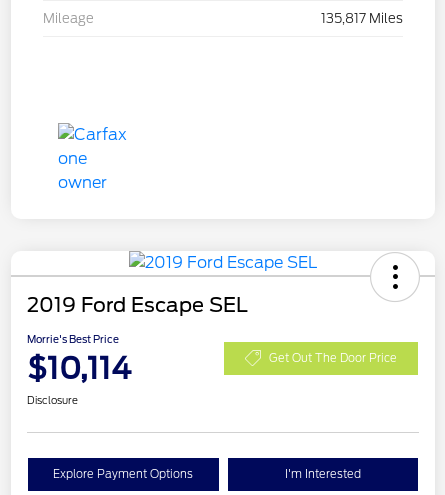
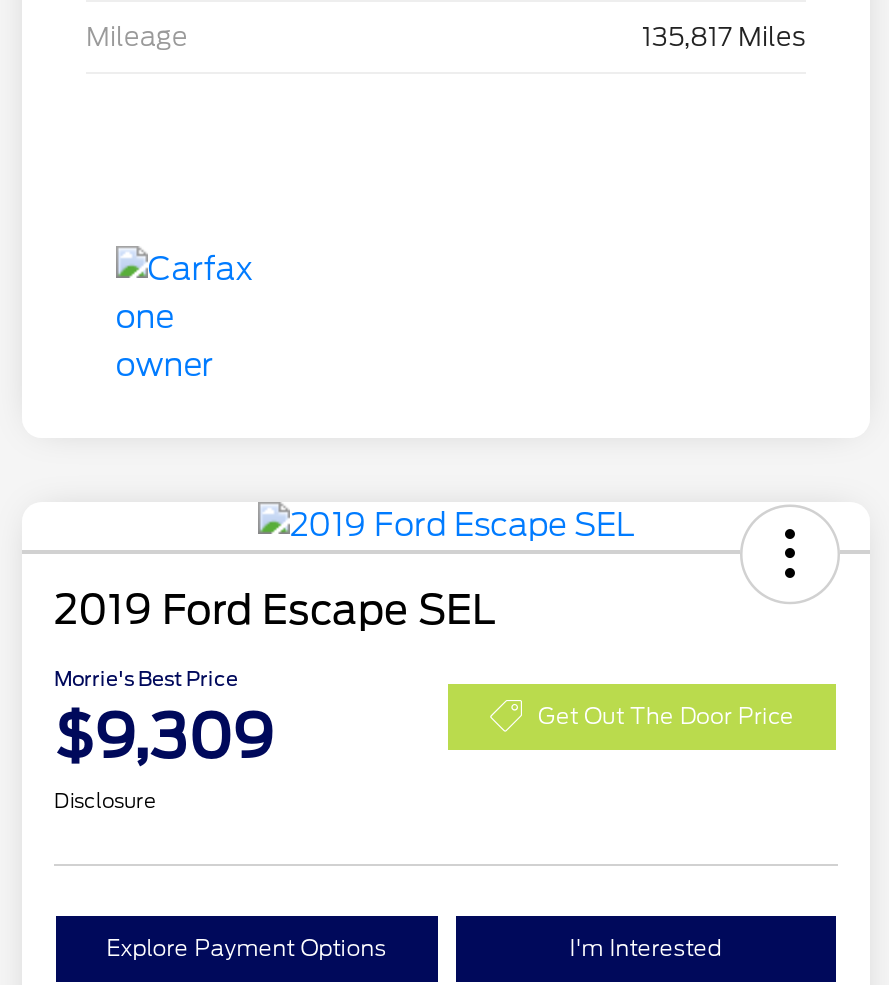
- $10,114
+ $9,309
